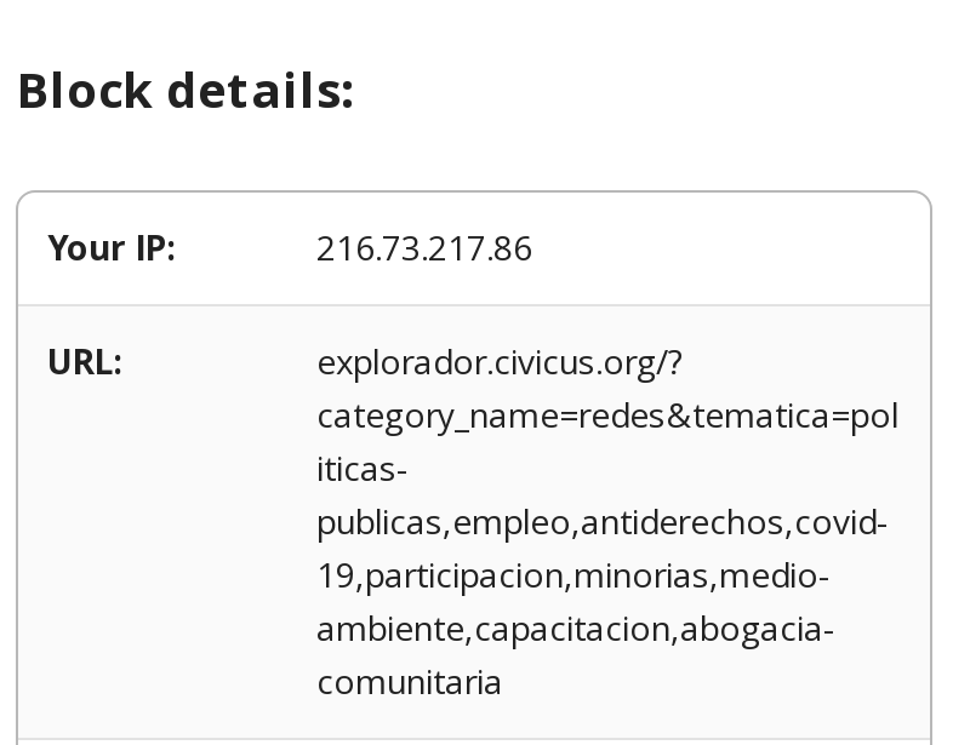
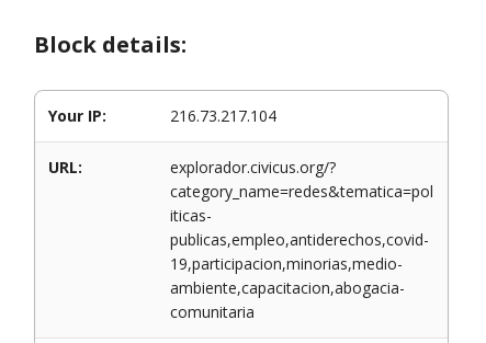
- 216.73.217.86
+ 216.73.217.104
